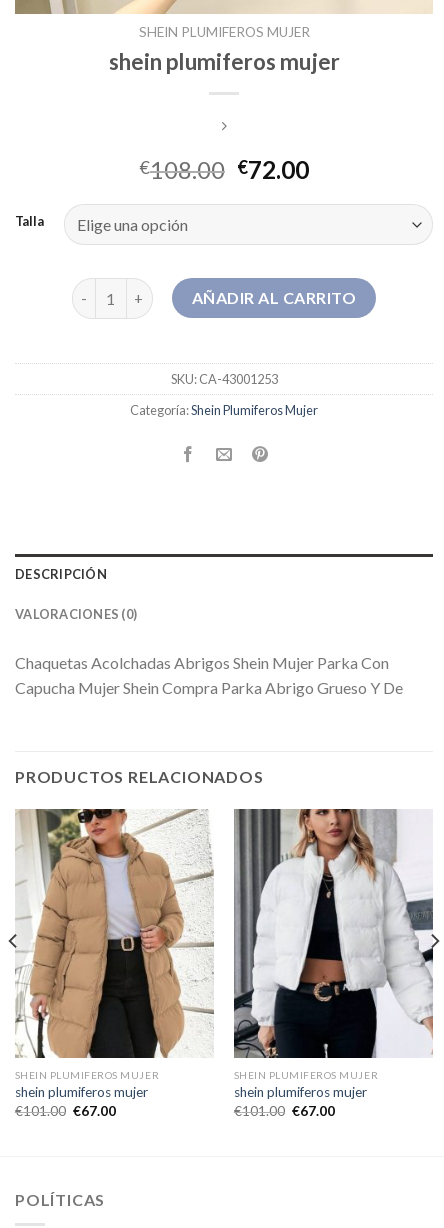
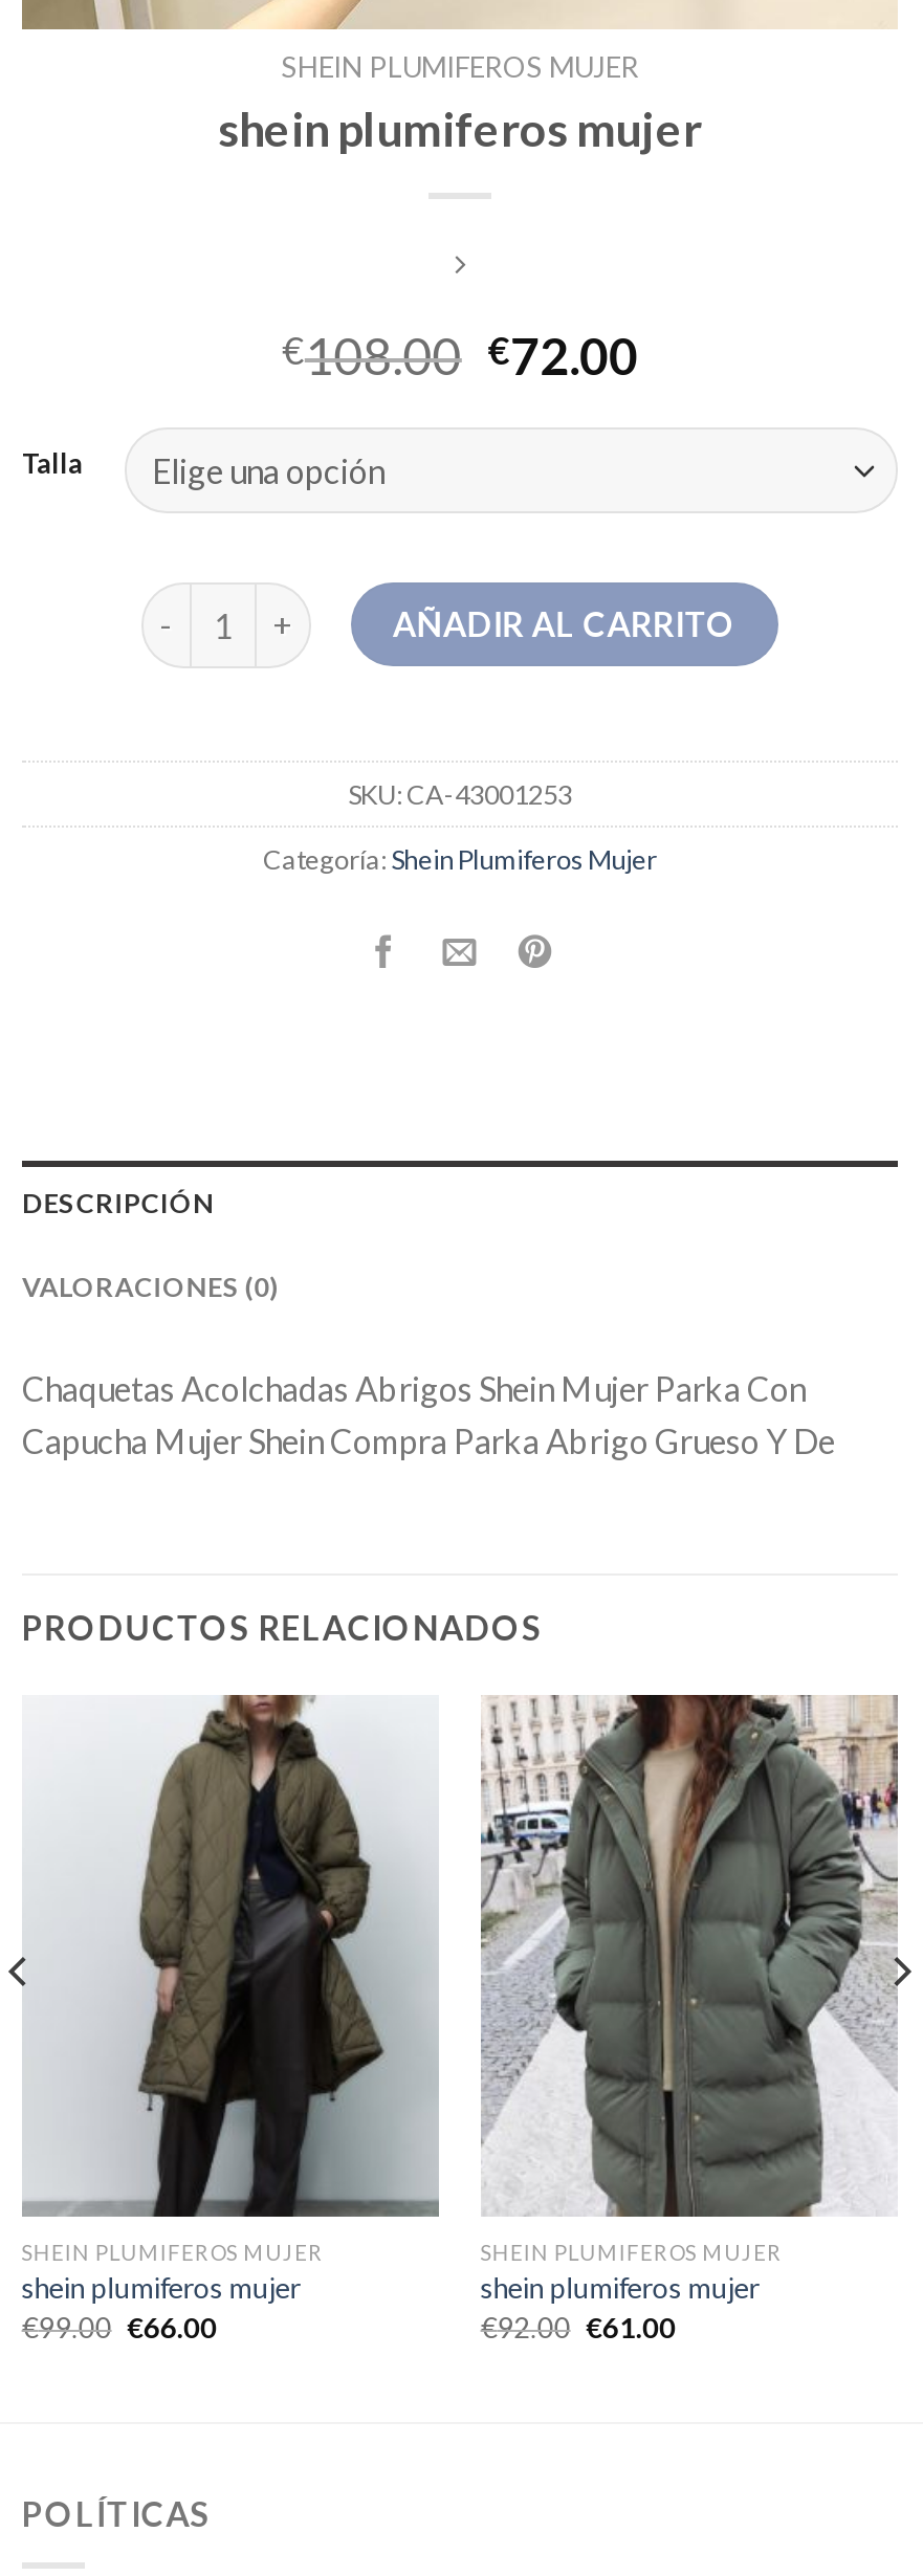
- [image]
+ [image]

- [image]
+ [image]

- €101.00 €67.00
+ €99.00 €66.00

- €101.00 €67.00
+ €92.00 €61.00
